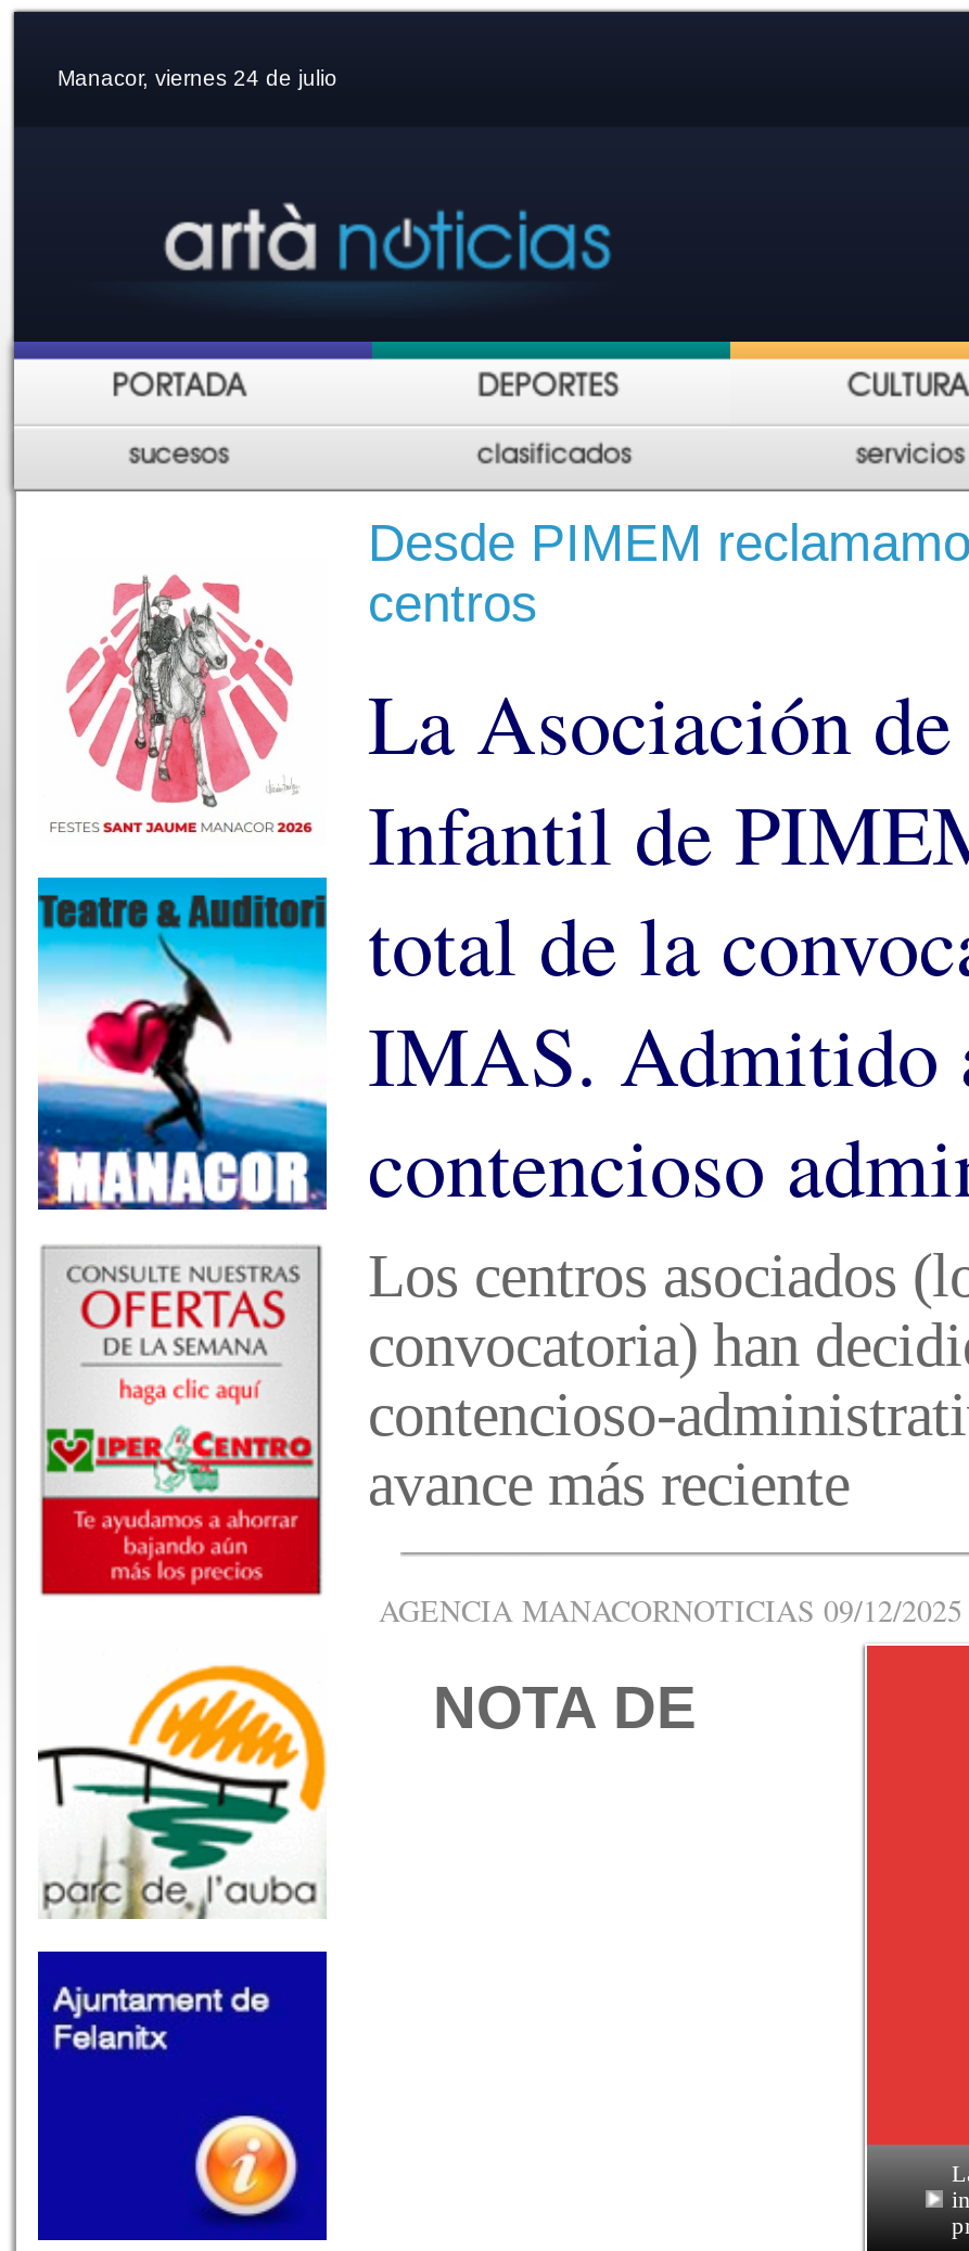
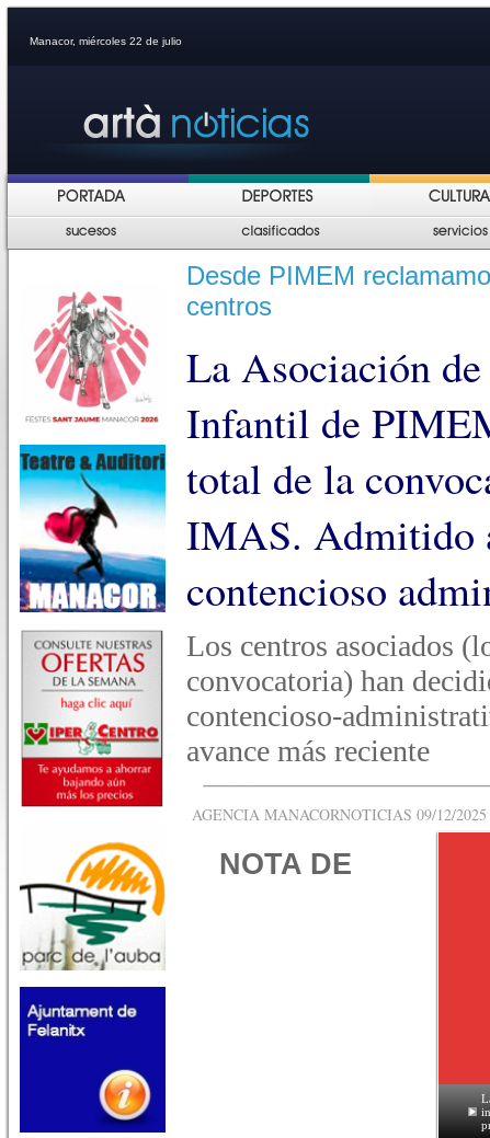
- Manacor, viernes 24 de julio
+ Manacor, miércoles 22 de julio
